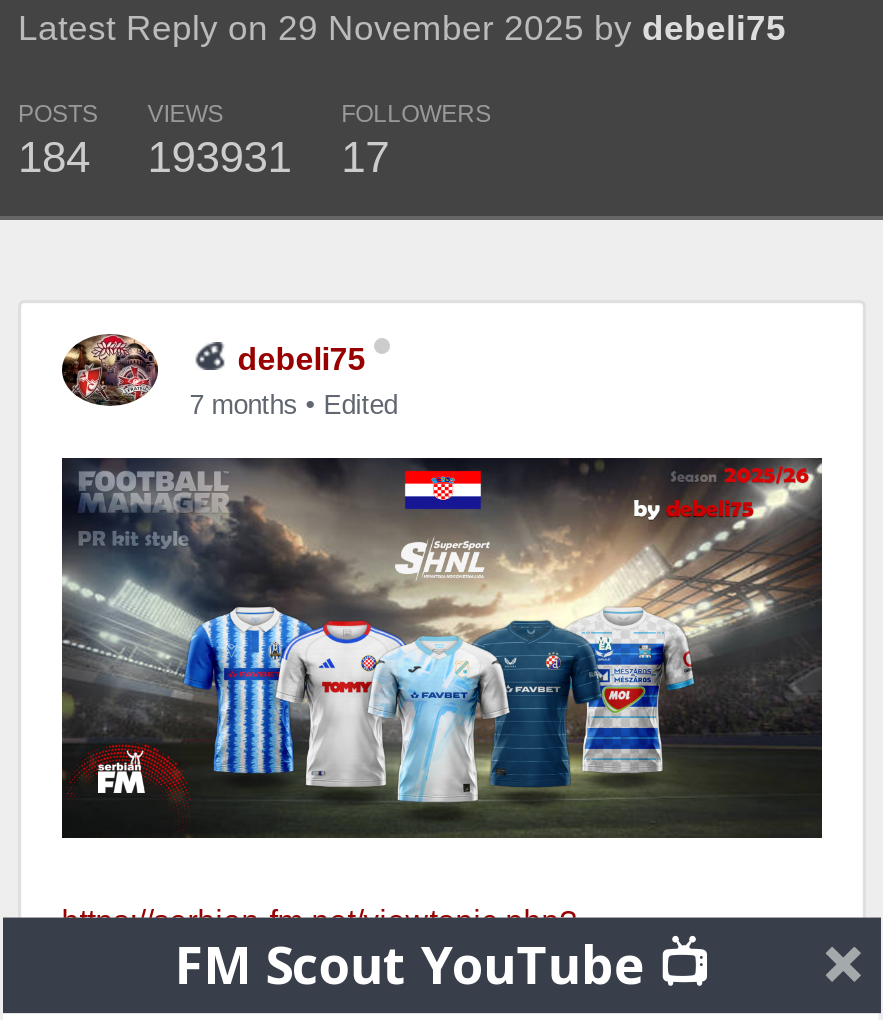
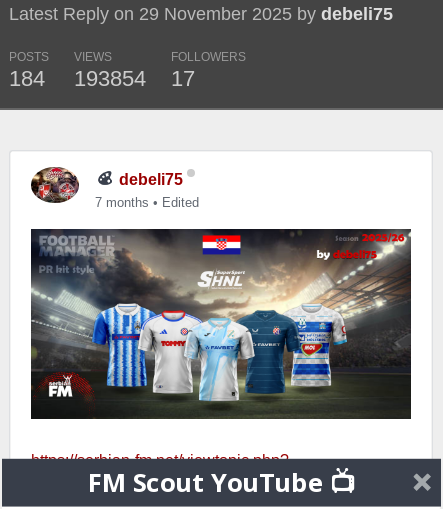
- 184 193931 17
+ 184 193854 17
